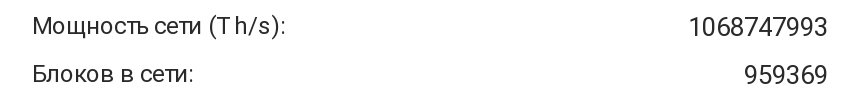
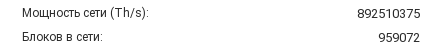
- 1068747993
+ 892510375

- 959369
+ 959072
